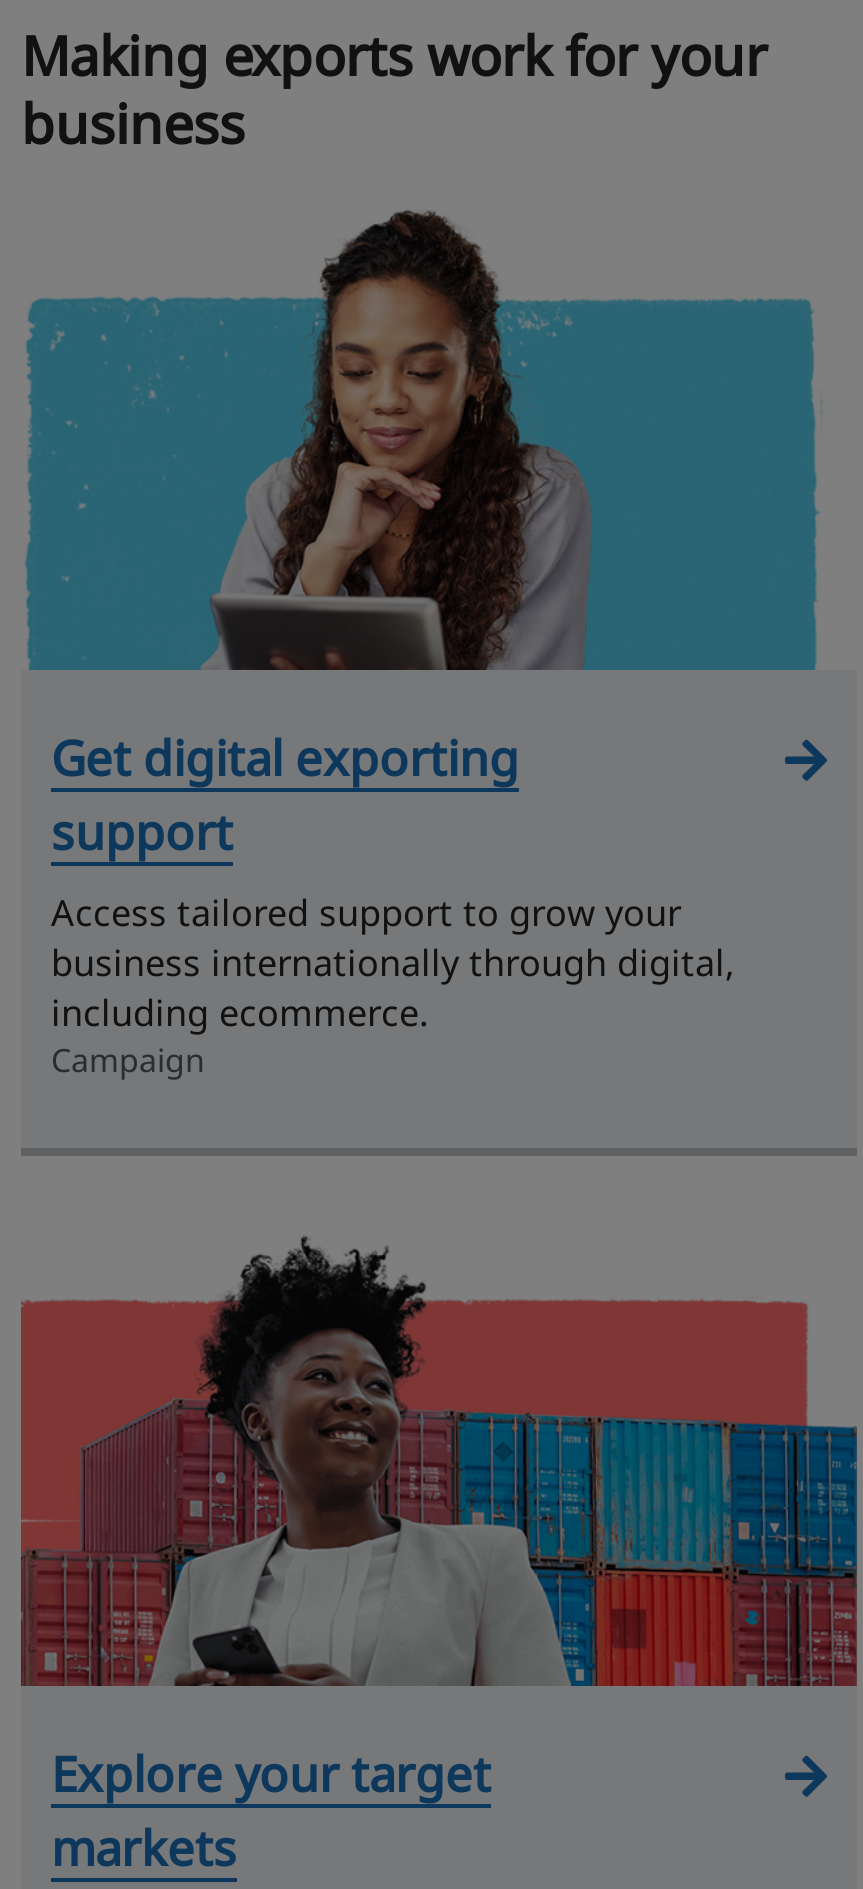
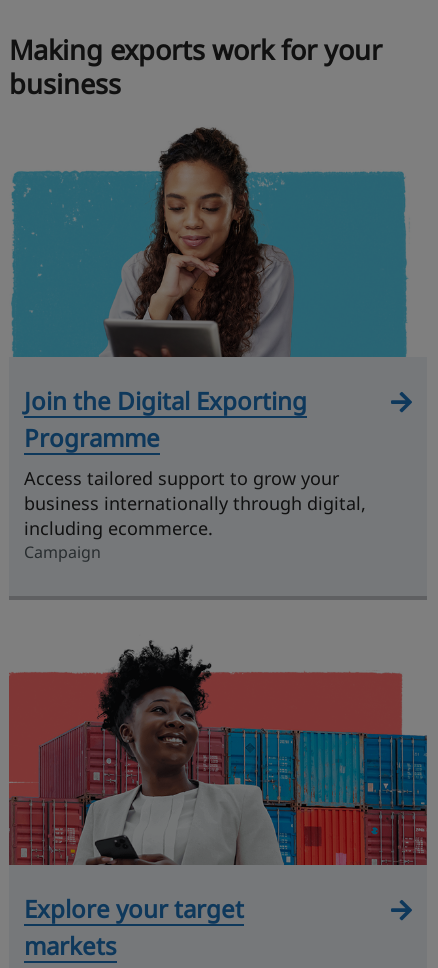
- Get digital exporting
- support
+ Join the Digital Exporting
+ Programme
